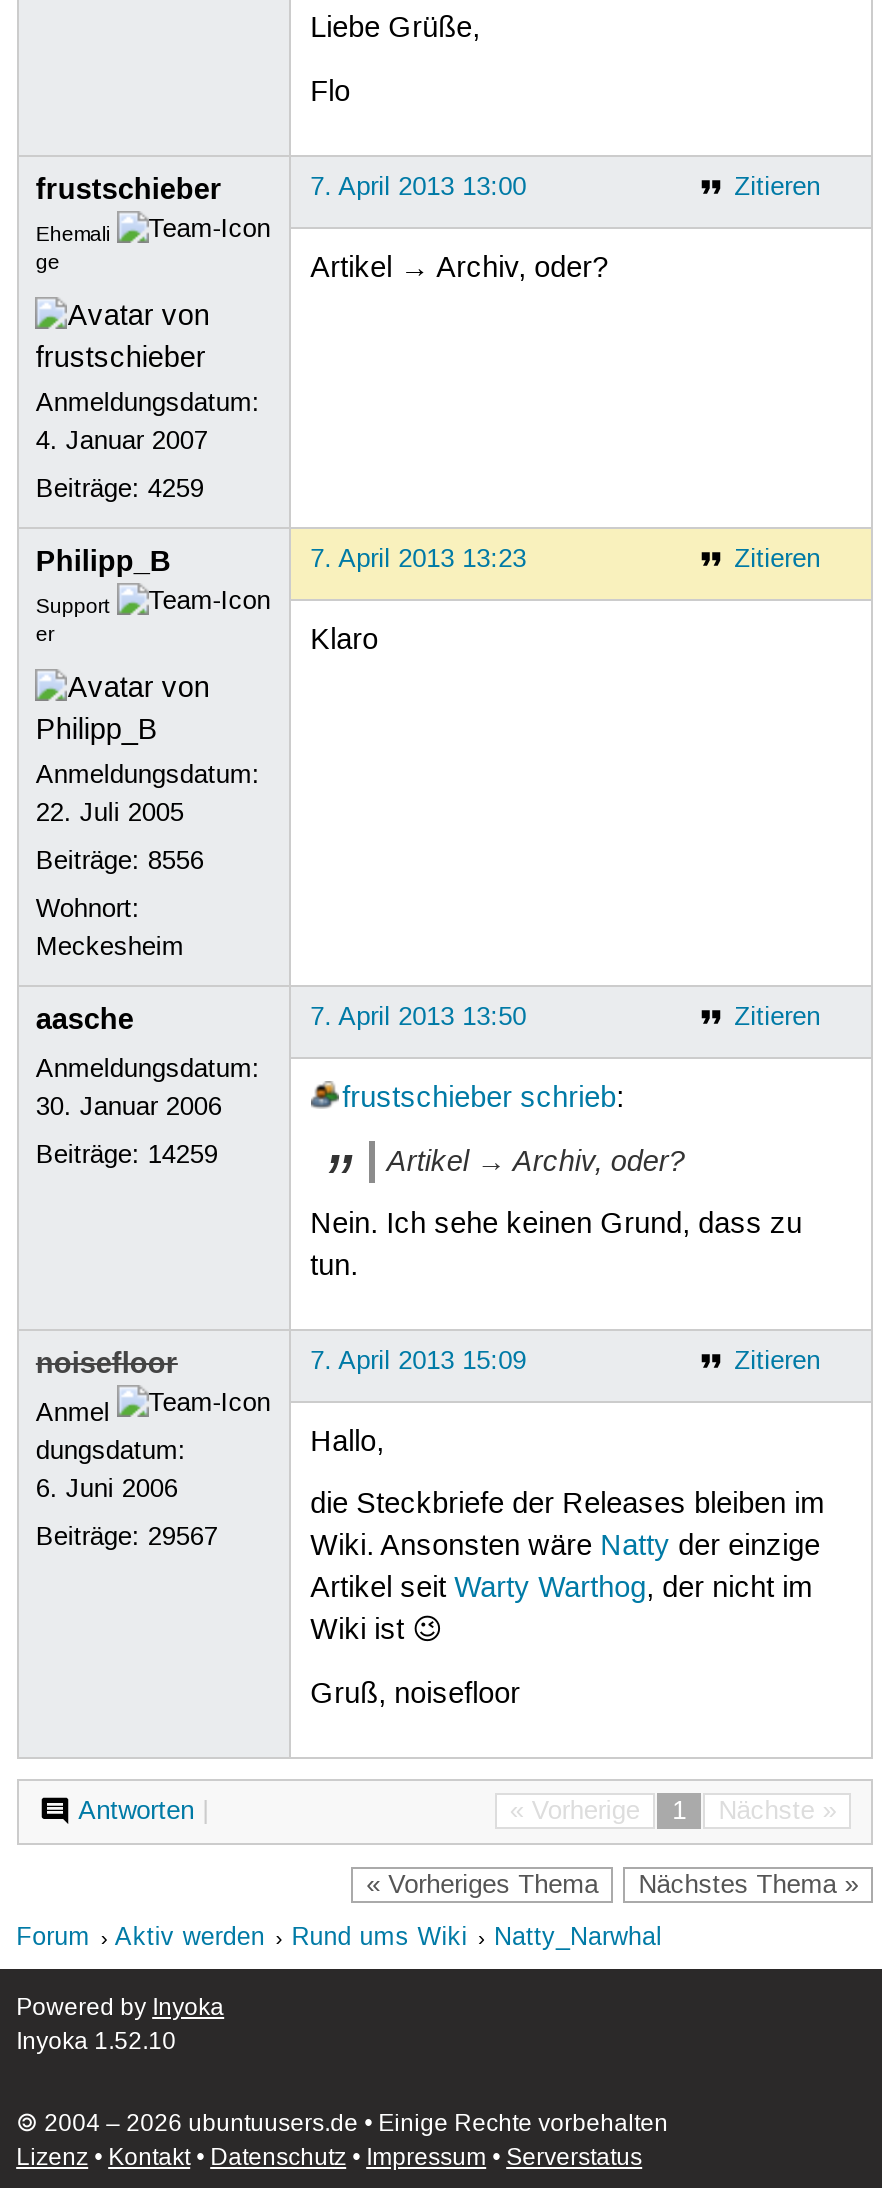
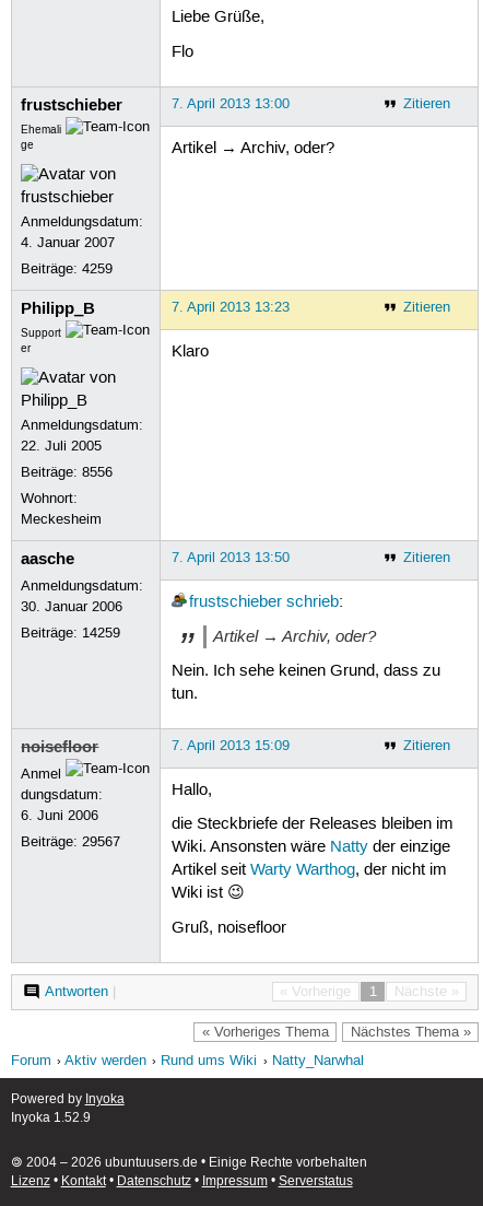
- Inyoka 1.52.10
+ Inyoka 1.52.9
